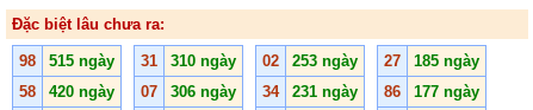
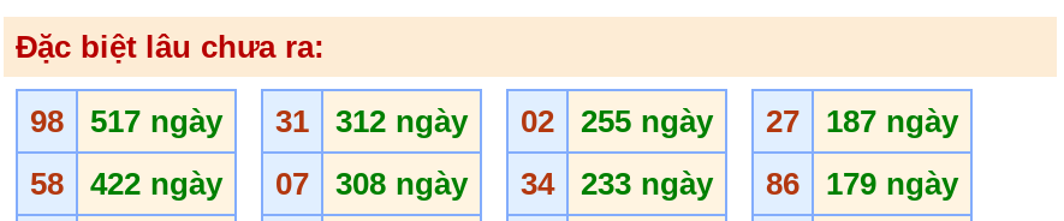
- 515 ngày
+ 517 ngày

- 310 ngày
+ 312 ngày

- 253 ngày
+ 255 ngày

- 185 ngày
+ 187 ngày

- 420 ngày
+ 422 ngày

- 306 ngày
+ 308 ngày

- 231 ngày
+ 233 ngày

- 177 ngày
+ 179 ngày
